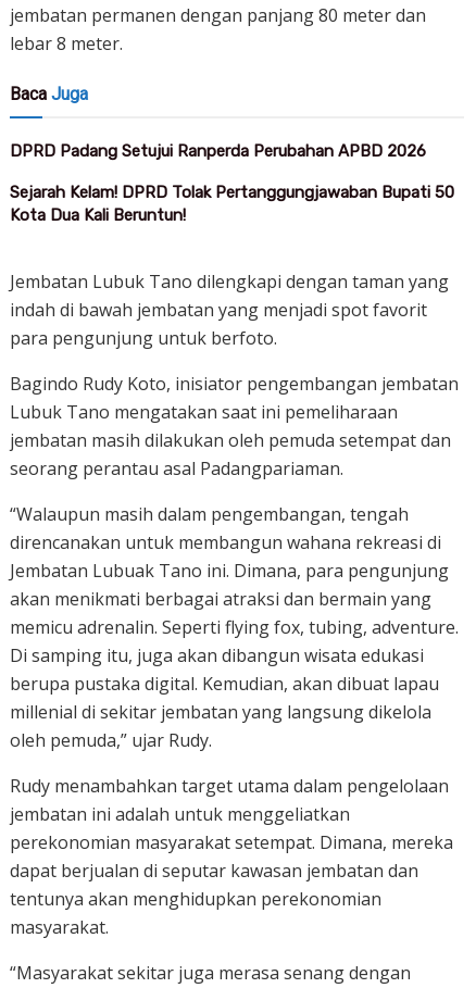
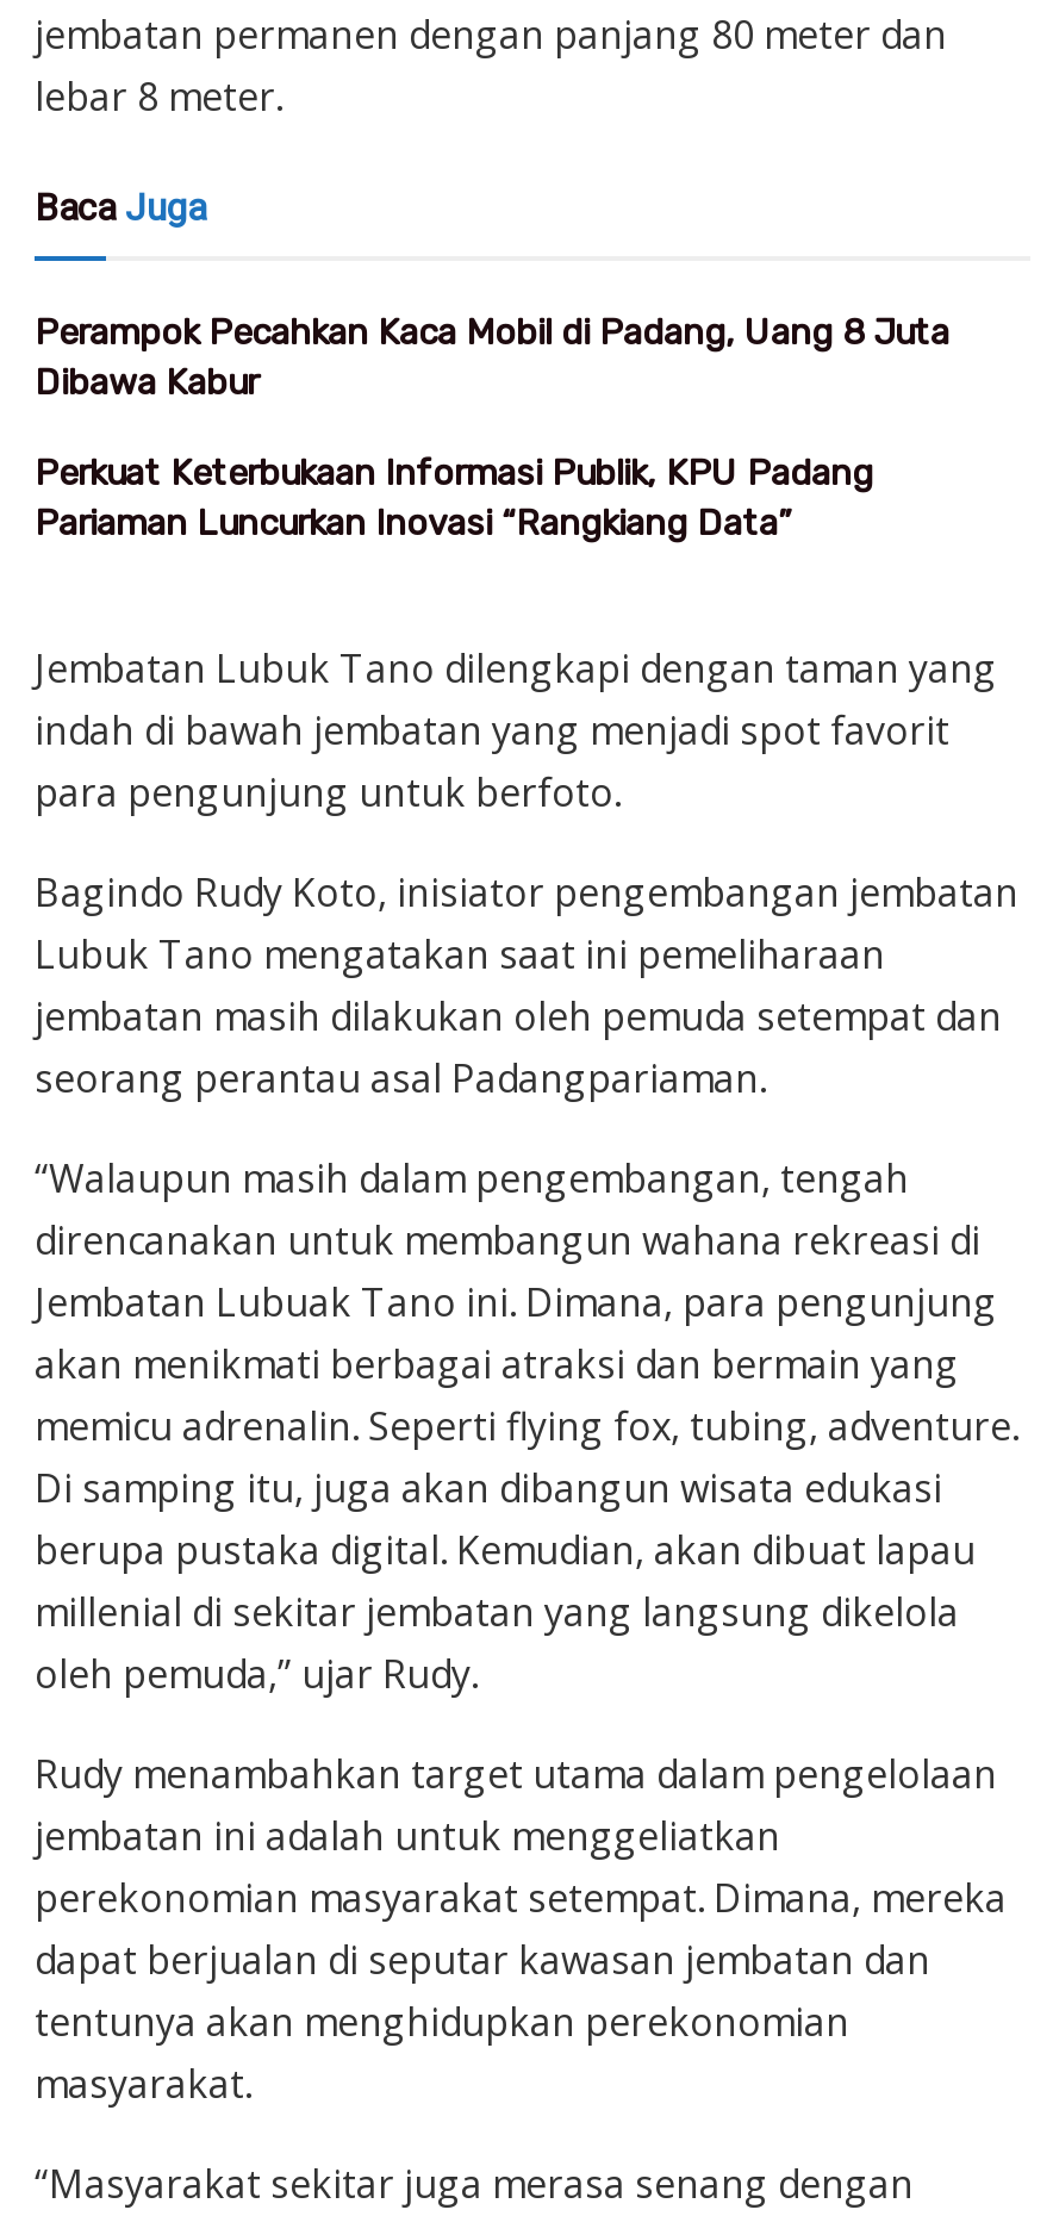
- DPRD Padang Setujui Ranperda Perubahan APBD 2026
+ Perampok Pecahkan Kaca Mobil di Padang, Uang 8 Juta
+ Dibawa Kabur

- Sejarah Kelam! DPRD Tolak Pertanggungjawaban Bupati 50
- Kota Dua Kali Beruntun!
+ Perkuat Keterbukaan Informasi Publik, KPU Padang
+ Pariaman Luncurkan Inovasi “Rangkiang Data”
